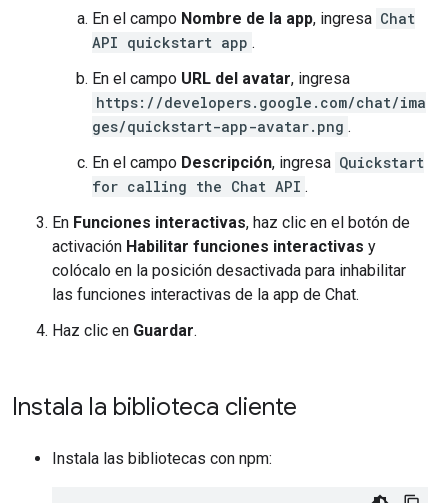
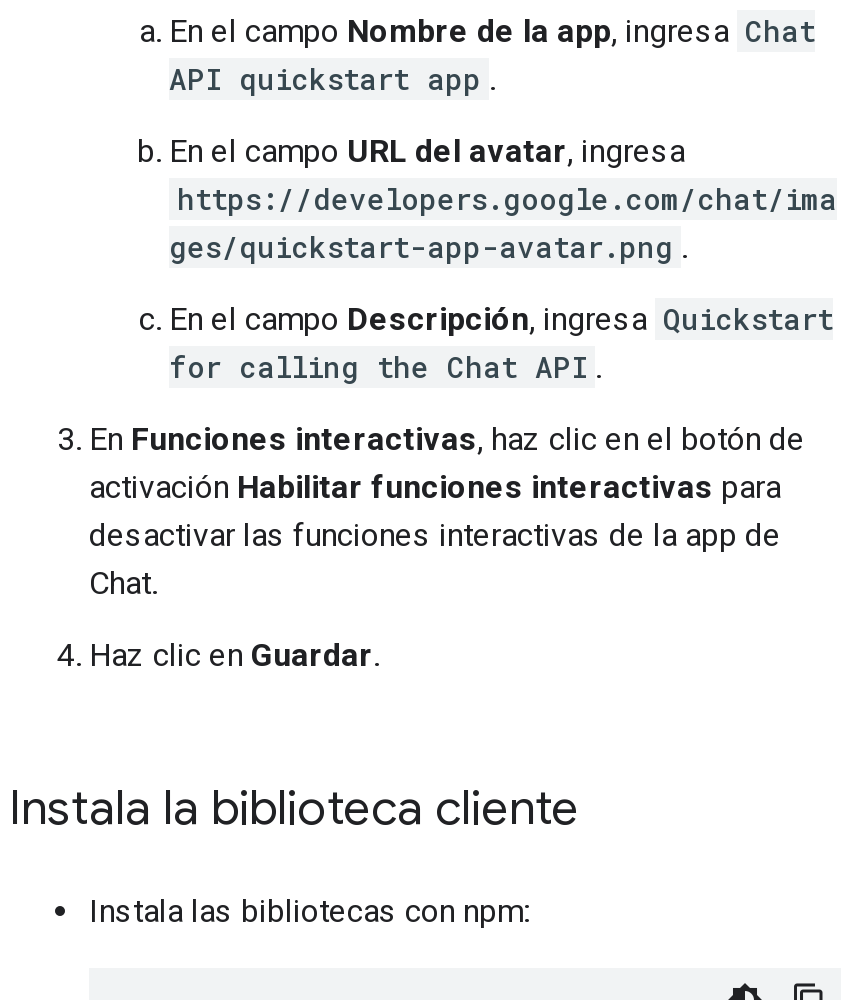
- activación Habilitar funciones interactivas y
- colócalo en la posición desactivada para inhabilitar
- las funciones interactivas de la app de Chat.
+ activación Habilitar funciones interactivas para
+ desactivar las funciones interactivas de la app de
+ Chat.
